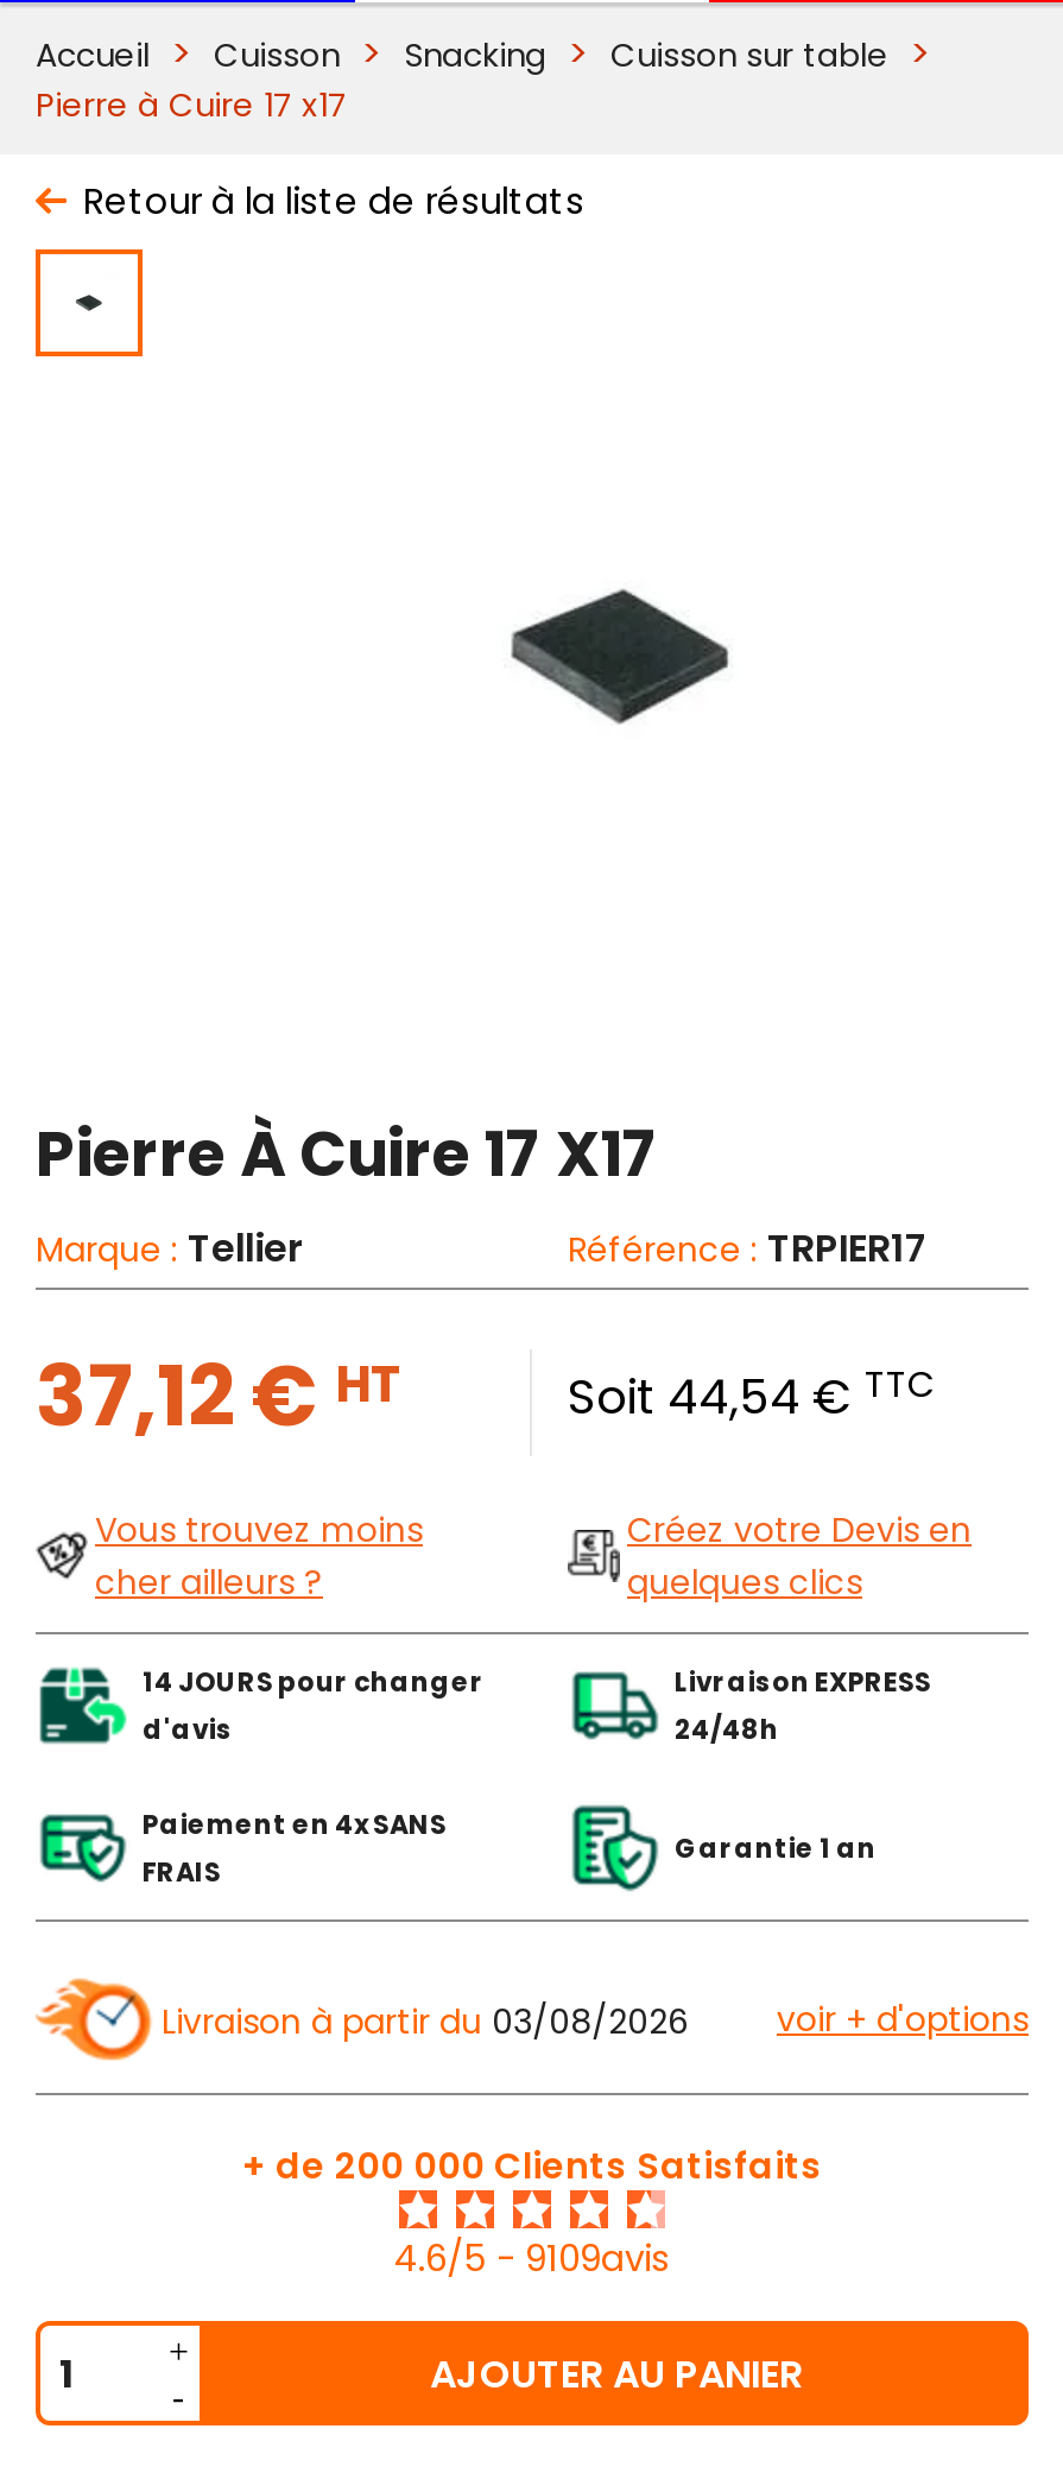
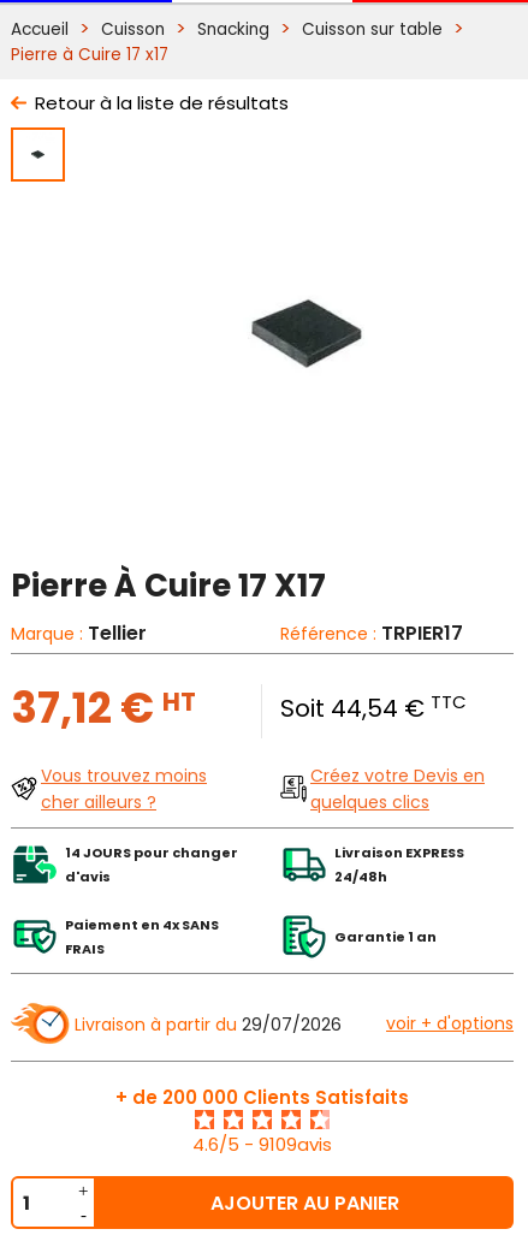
- Livraison à partir du 03/08/2026
+ Livraison à partir du 29/07/2026
